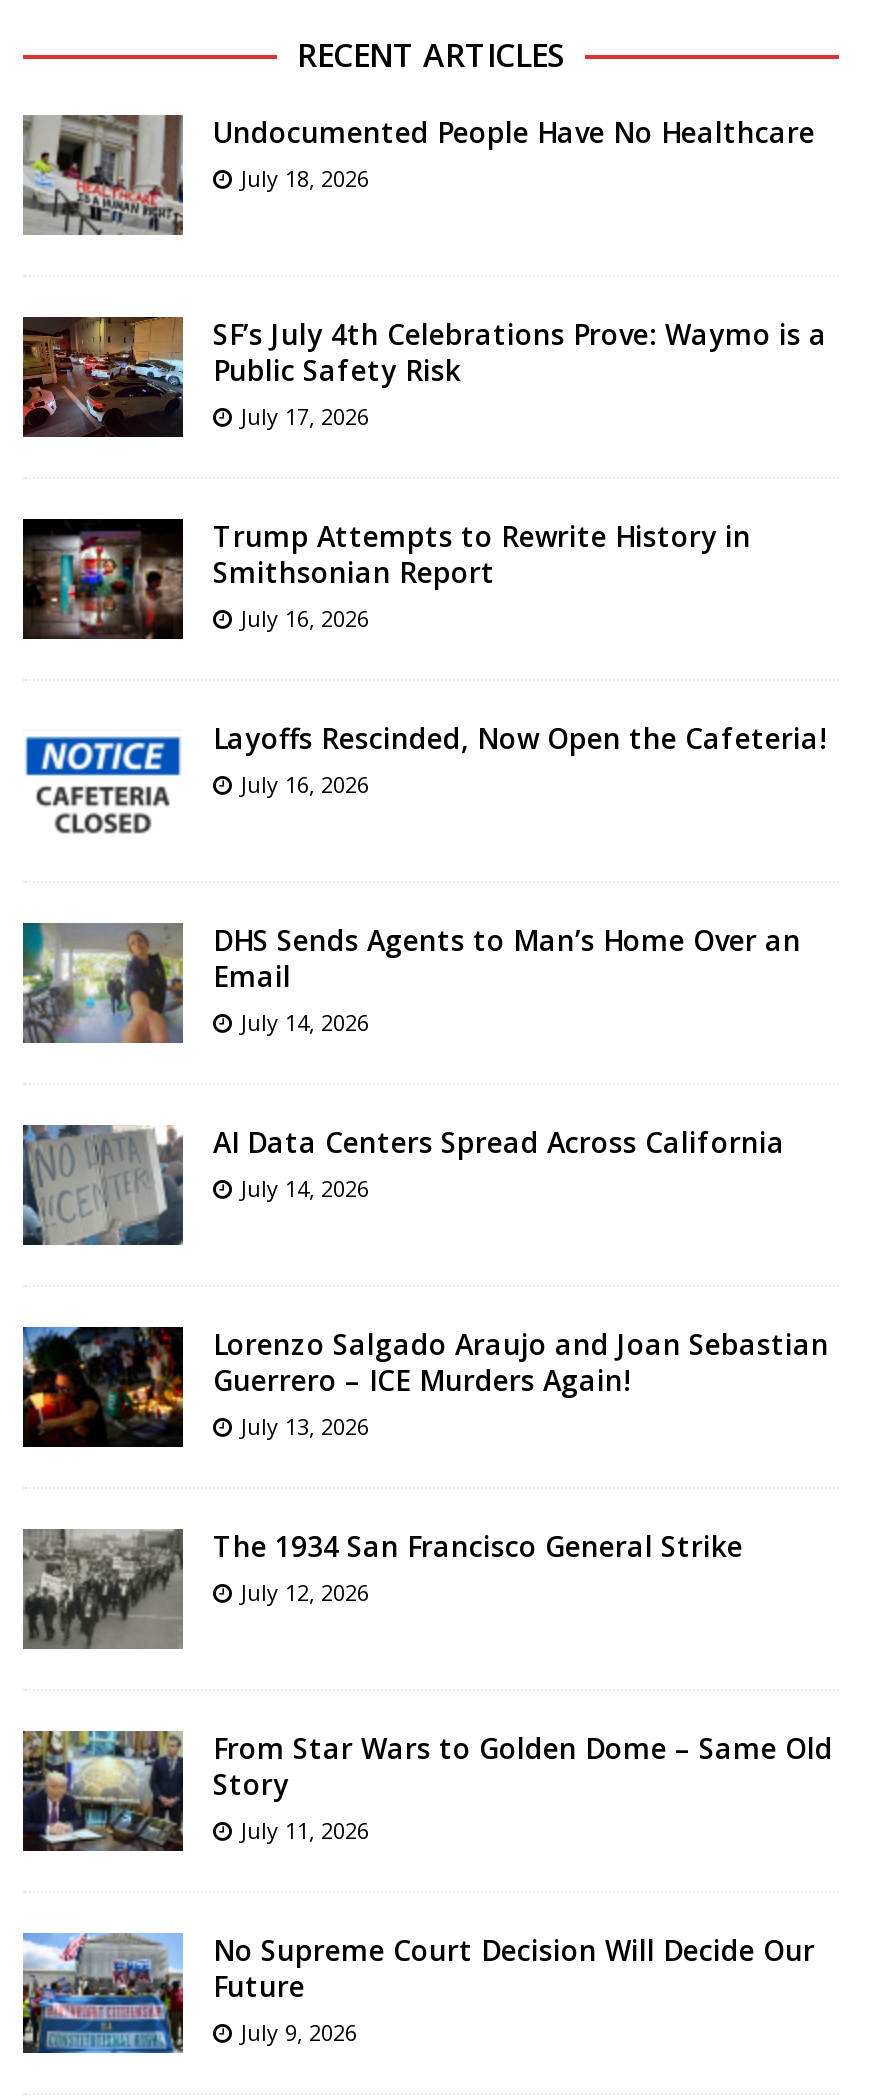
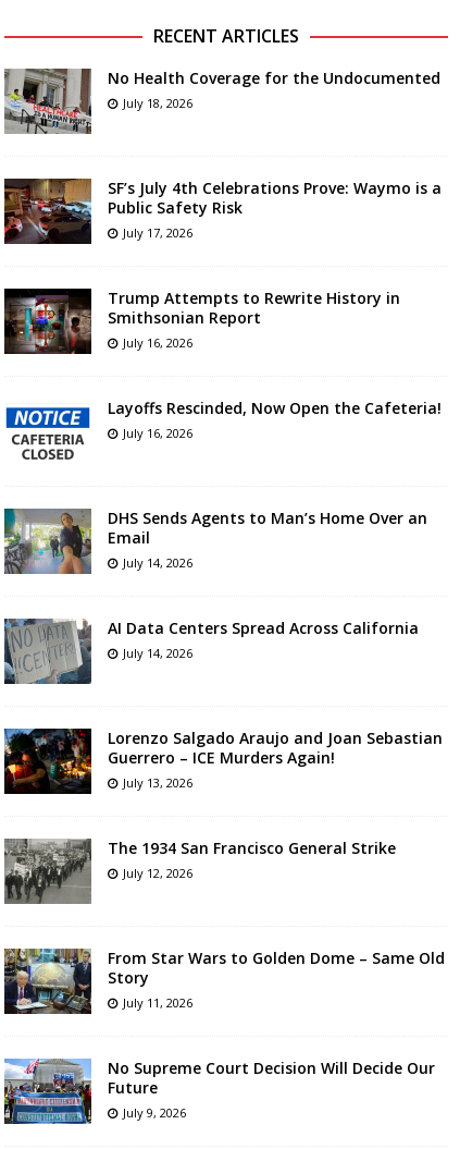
- Undocumented People Have No Healthcare
+ No Health Coverage for the Undocumented
